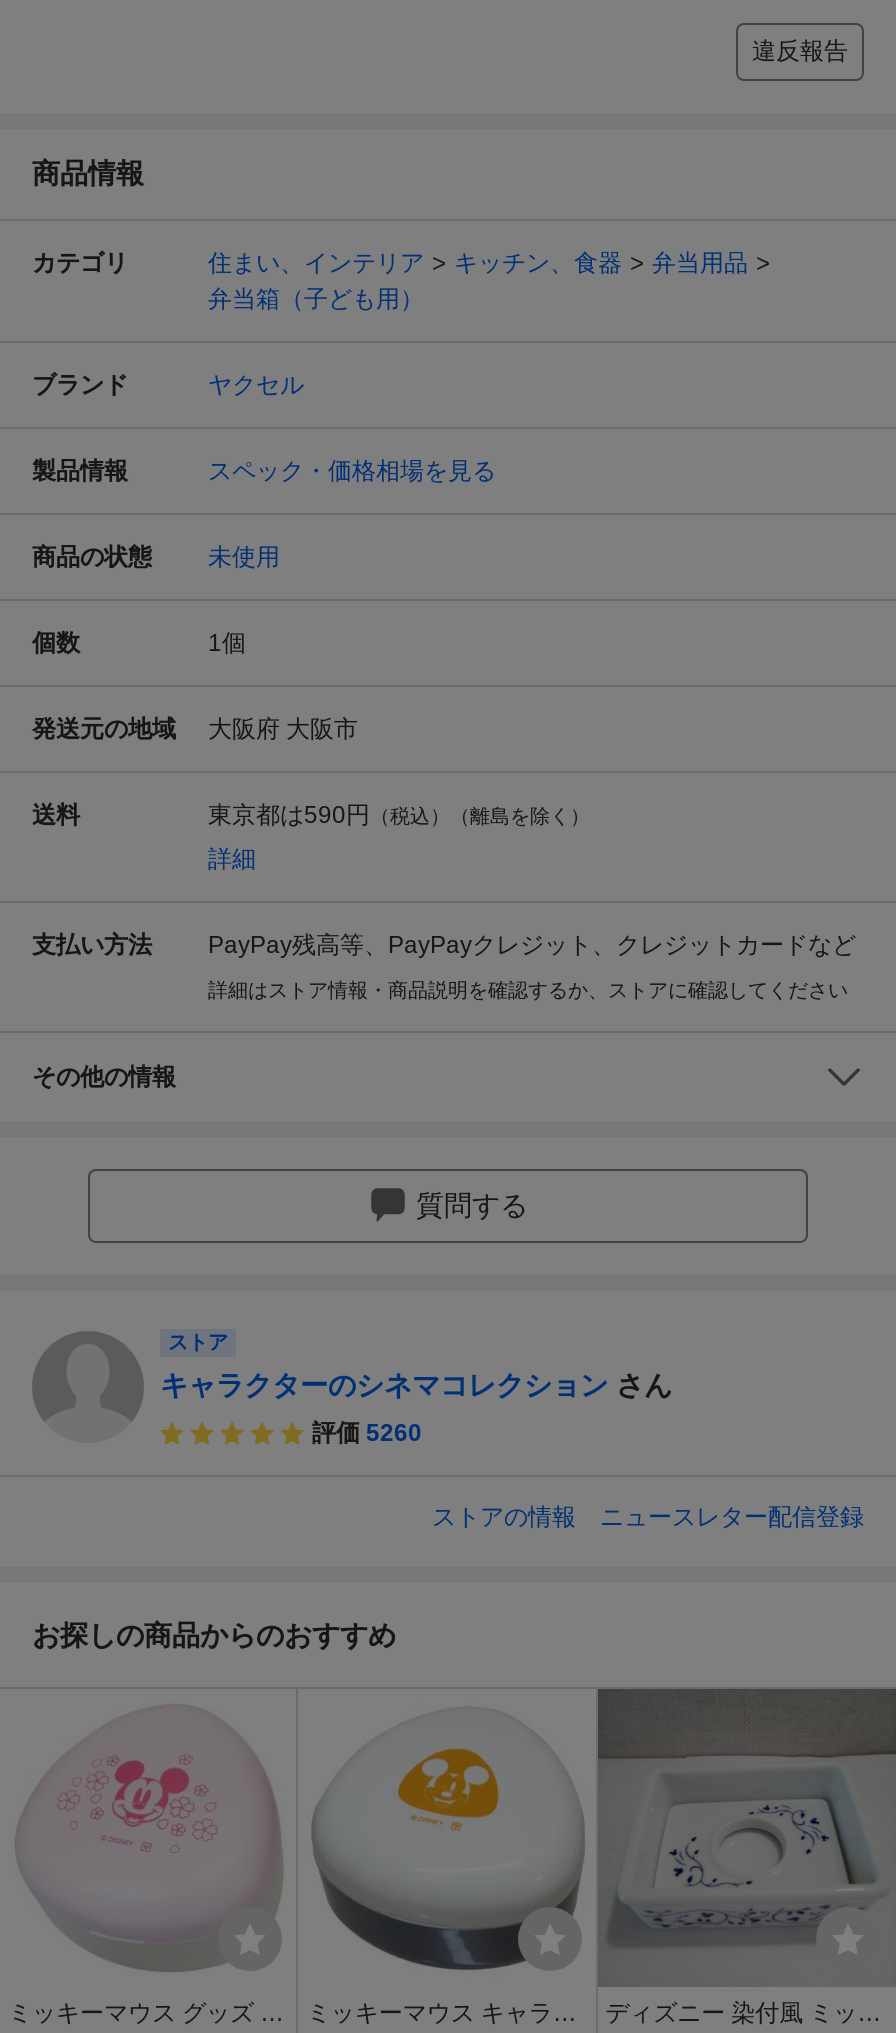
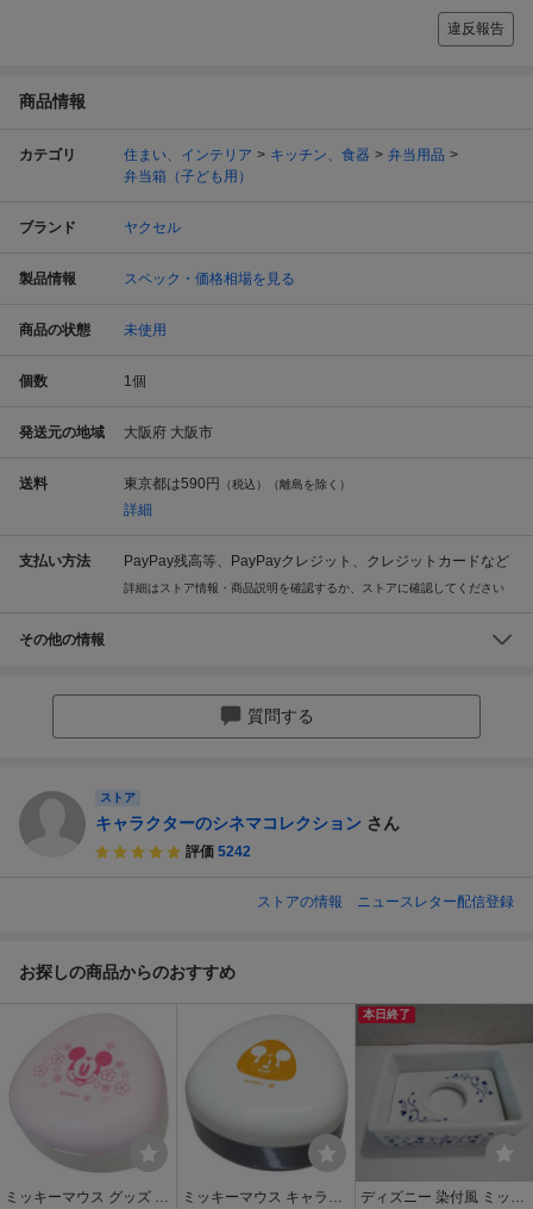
- 評価 5260
+ 評価 5242

+ 本日終了
